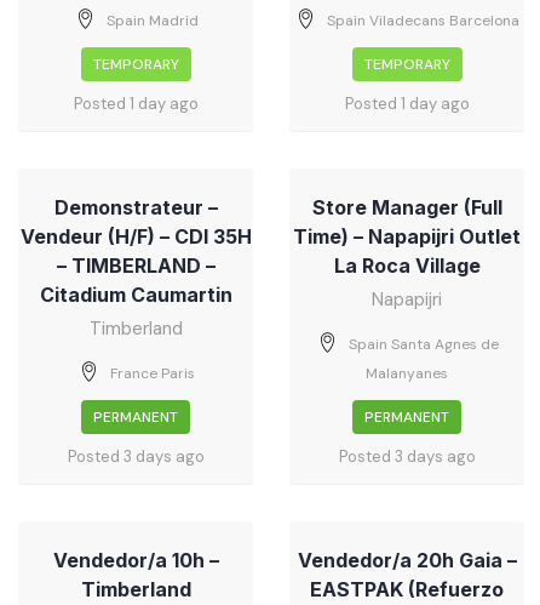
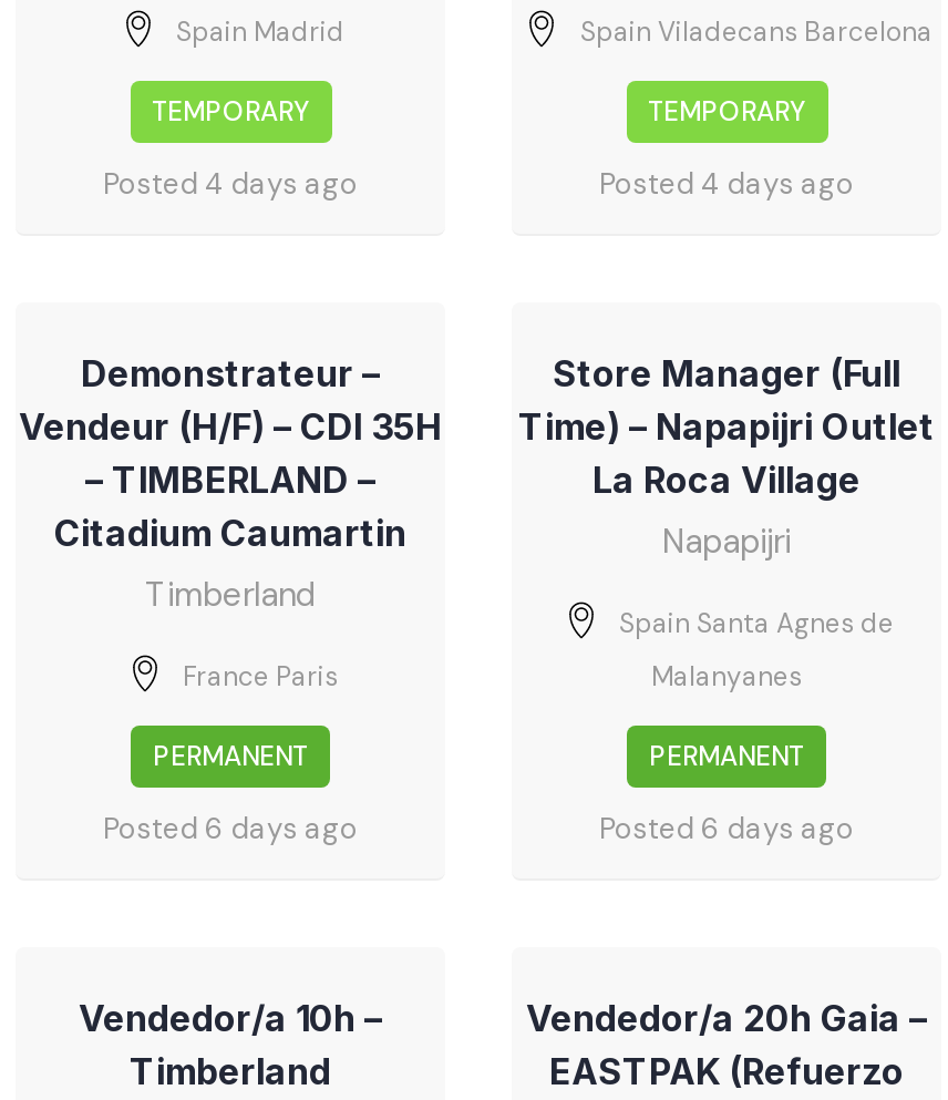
- Posted 1 day ago
+ Posted 4 days ago

- Posted 1 day ago
+ Posted 4 days ago

- Posted 3 days ago
+ Posted 6 days ago

- Posted 3 days ago
+ Posted 6 days ago
